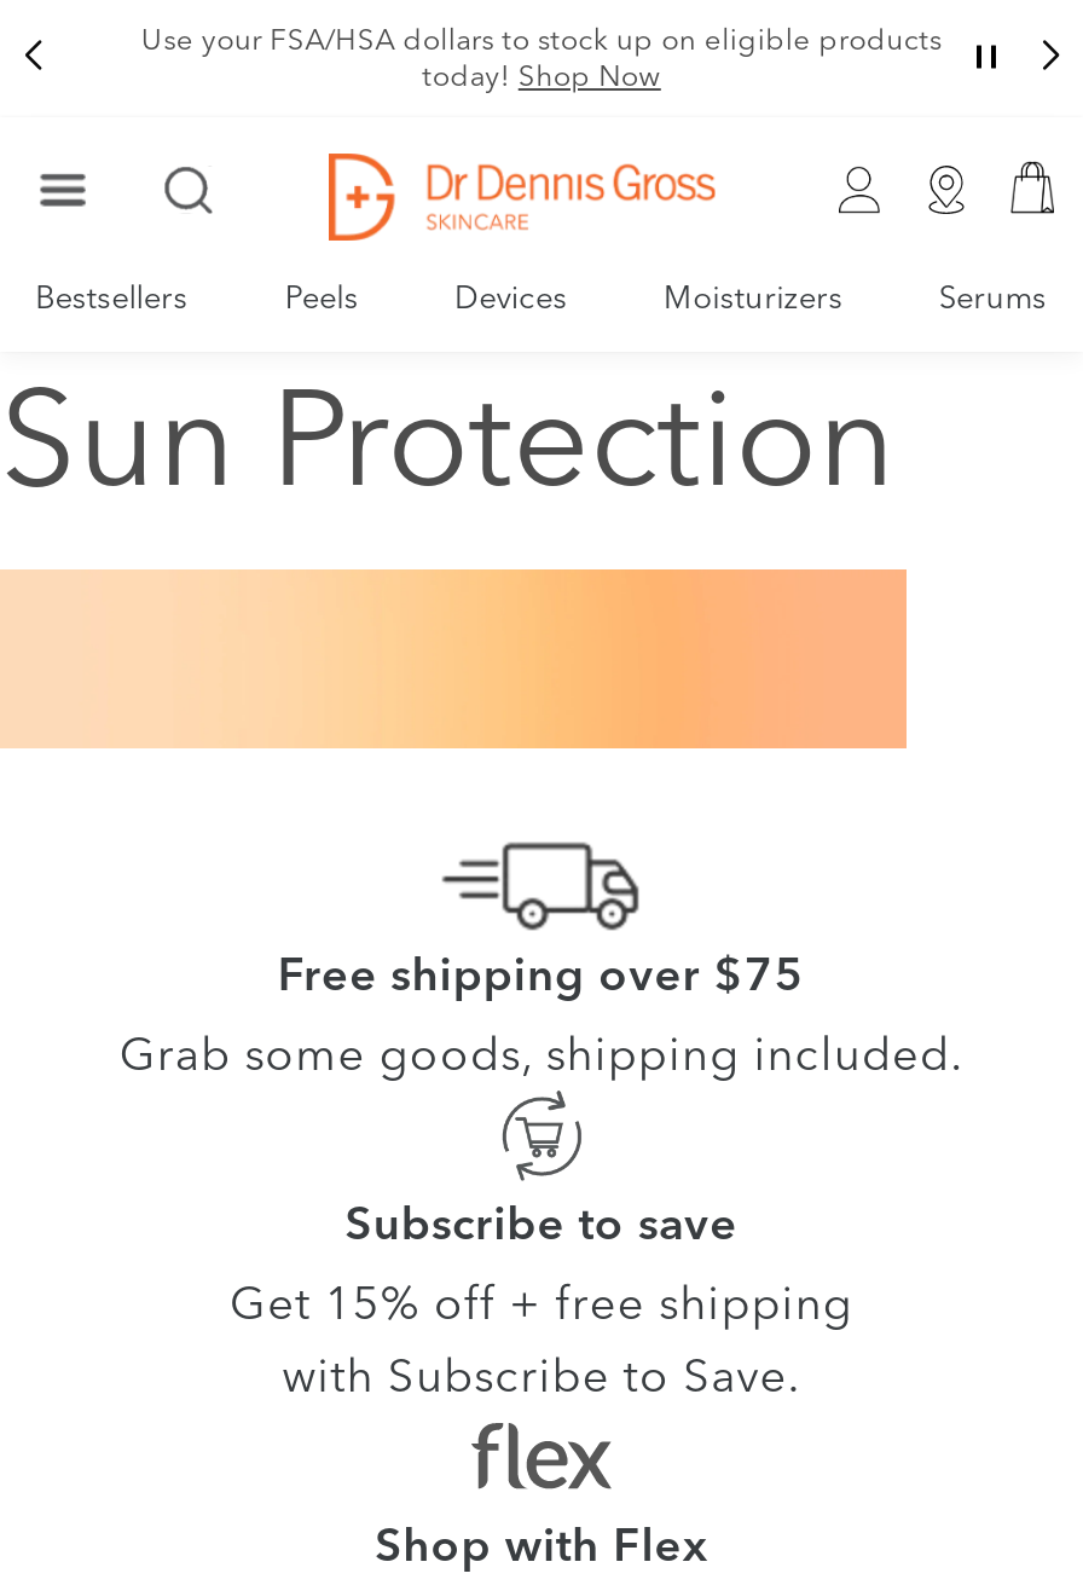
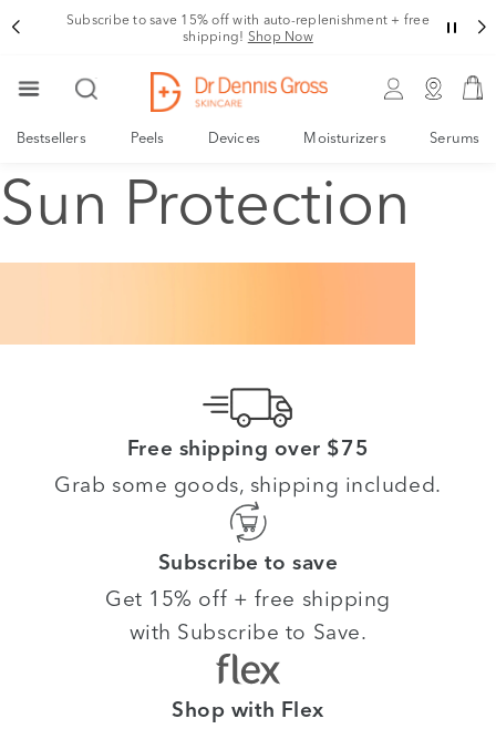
- Use your FSA/HSA dollars to stock up on eligible products
- today! Shop Now
+ Subscribe to save 15% off with auto-replenishment + free
+ shipping! Shop Now
